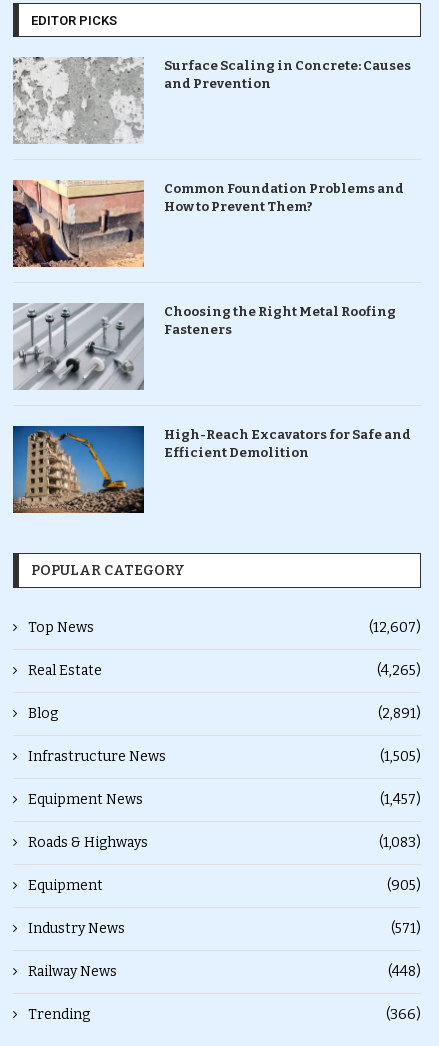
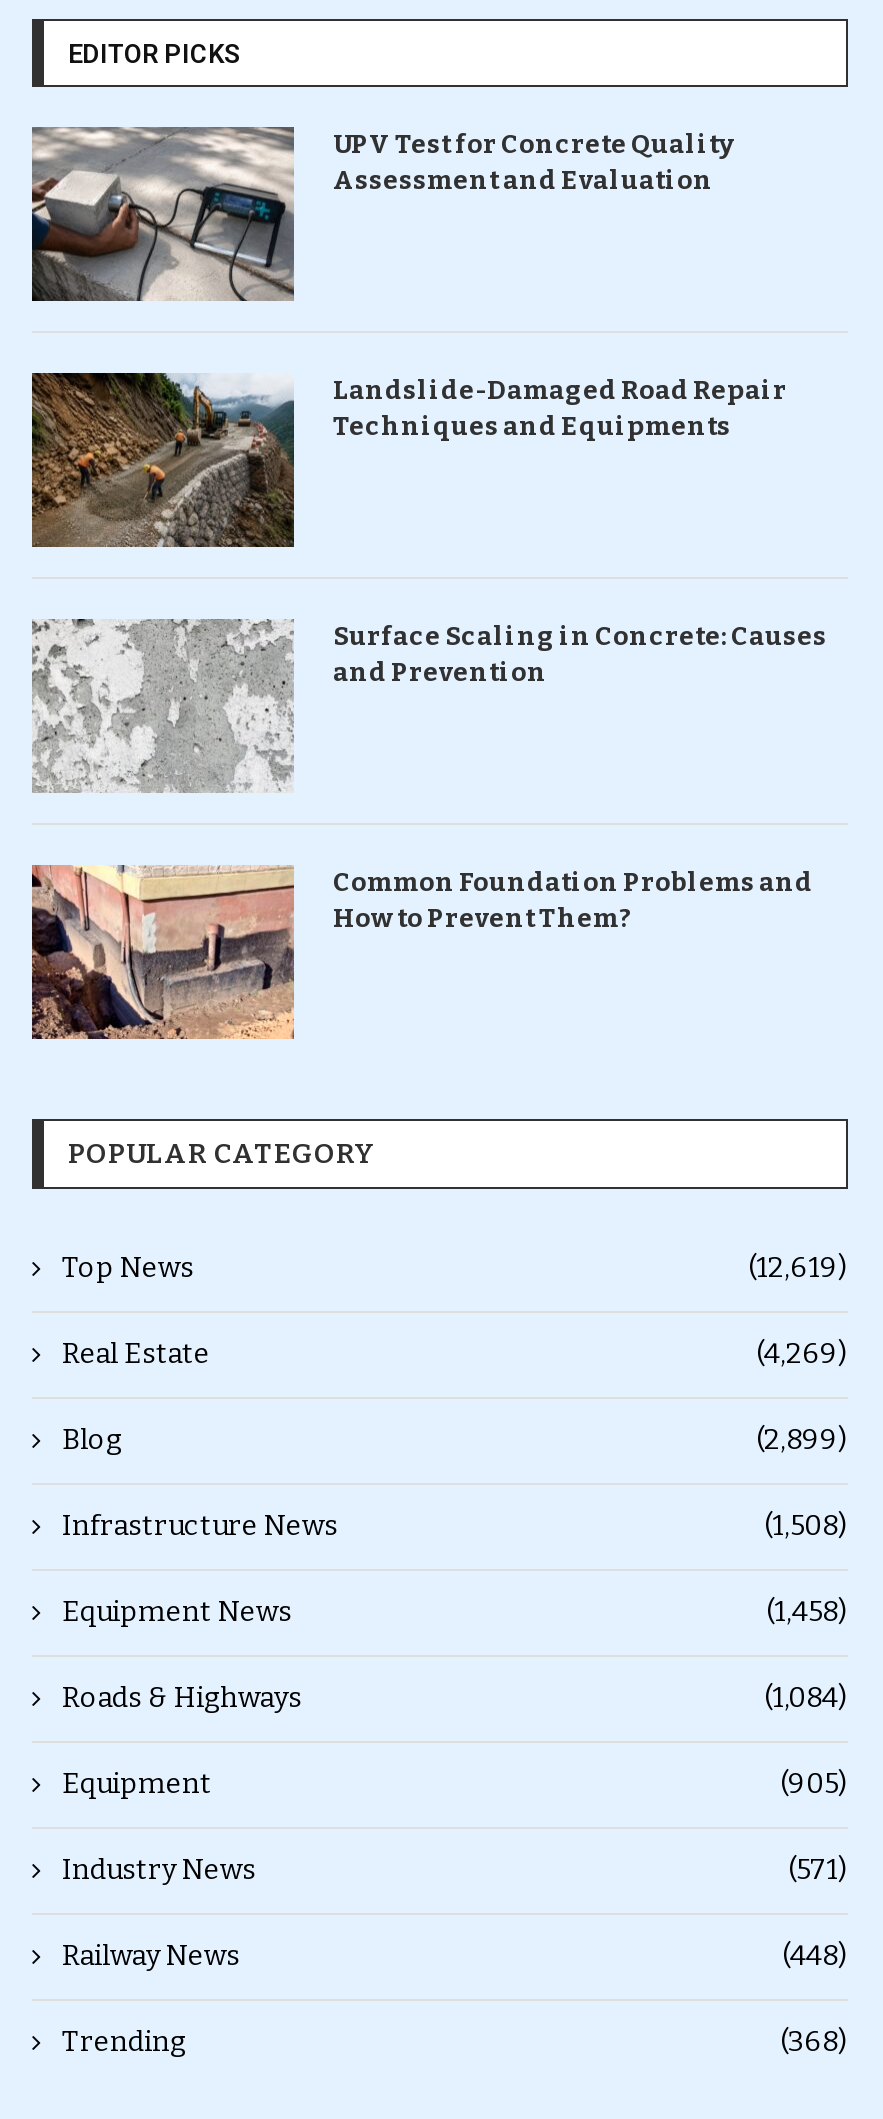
+ [image]
+ UPV Test for Concrete Quality
+ Assessment and Evaluation

+ [image]
+ Landslide-Damaged Road Repair
+ Techniques and Equipments

moved down: [image] | Surface Scaling in Concrete: Causes | and Prevention | Common Foundation Problems and | How to Prevent Them?

moved down: [image]

- [image]
- Choosing the Right Metal Roofing
- Fasteners

- [image]
- High-Reach Excavators for Safe and
- Efficient Demolition

- (12,607)
+ (12,619)

- (4,265)
+ (4,269)

- (2,891)
+ (2,899)

- (1,505)
+ (1,508)

- (1,457)
+ (1,458)

- (1,083)
+ (1,084)

- (366)
+ (368)
